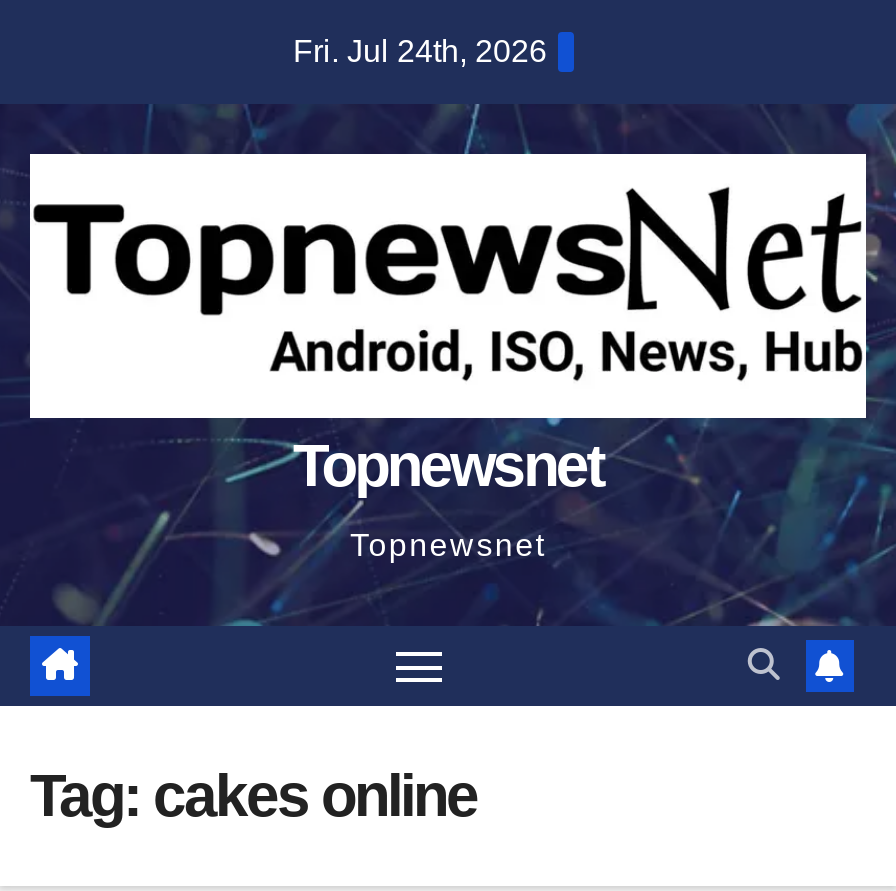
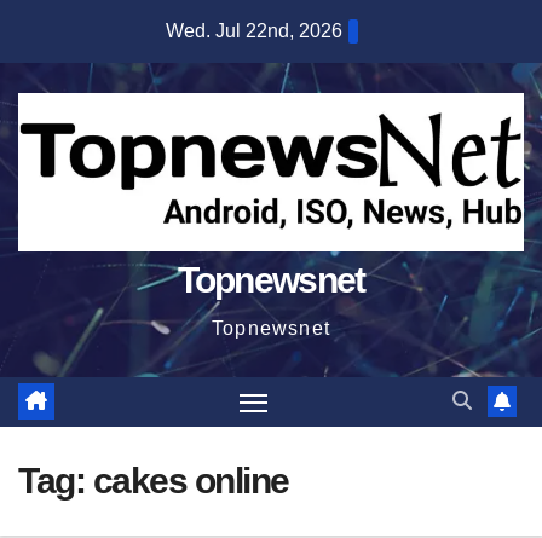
- Fri. Jul 24th, 2026
+ Wed. Jul 22nd, 2026
